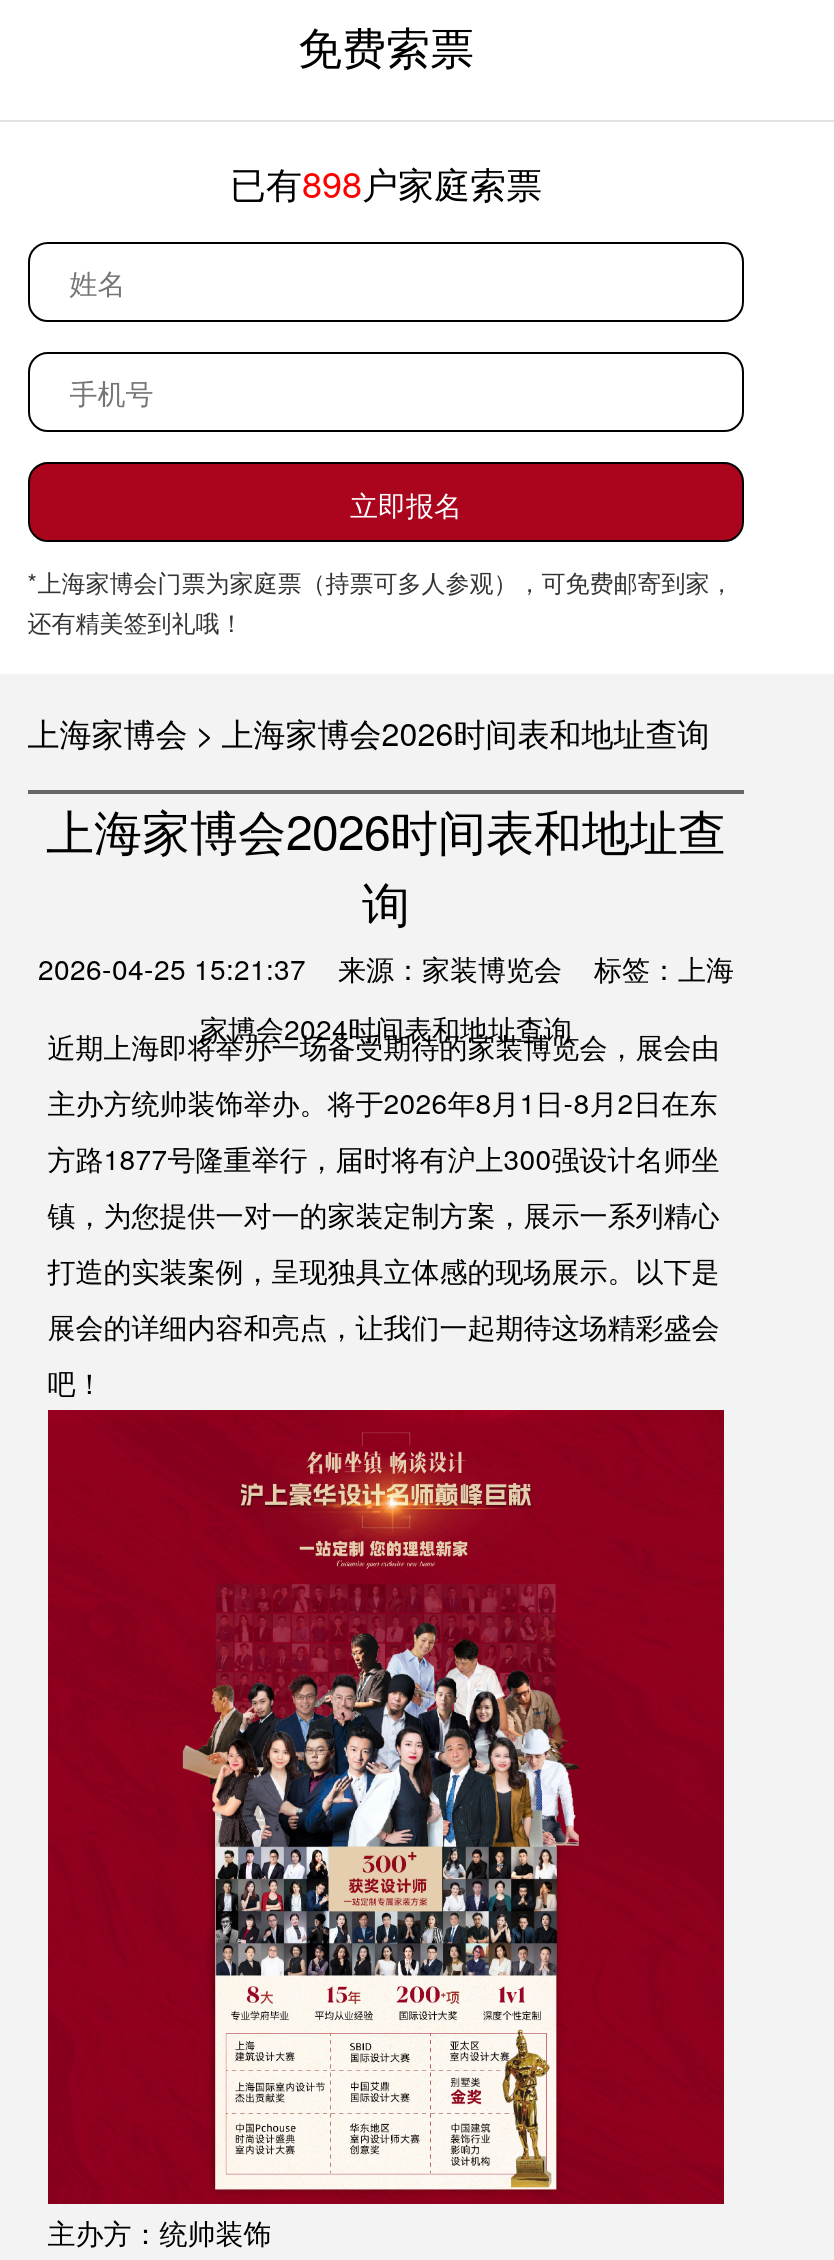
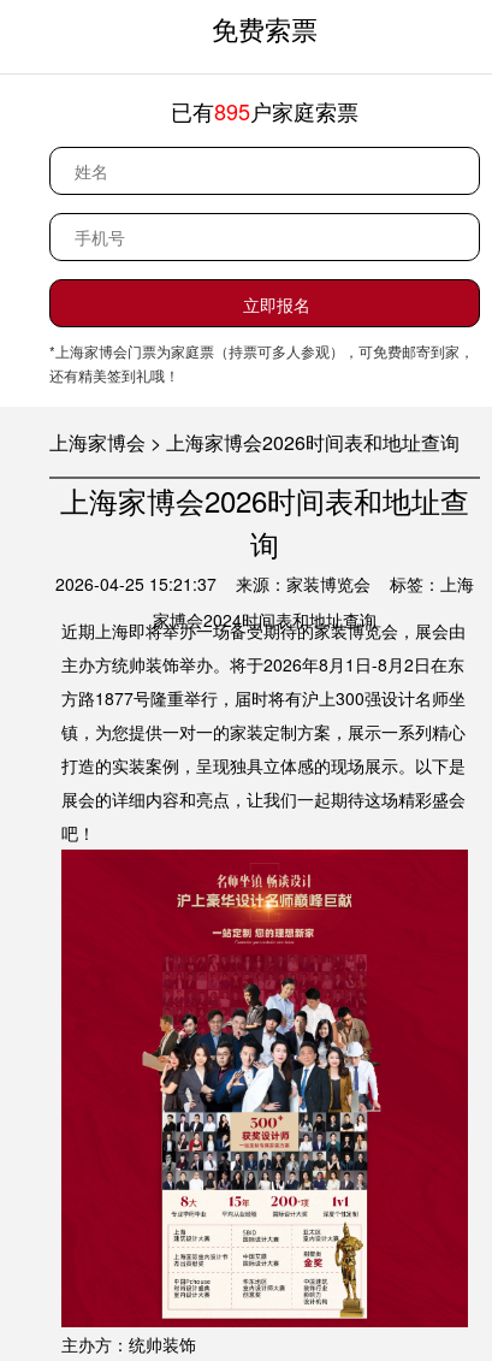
- 已有898户家庭索票
+ 已有895户家庭索票
